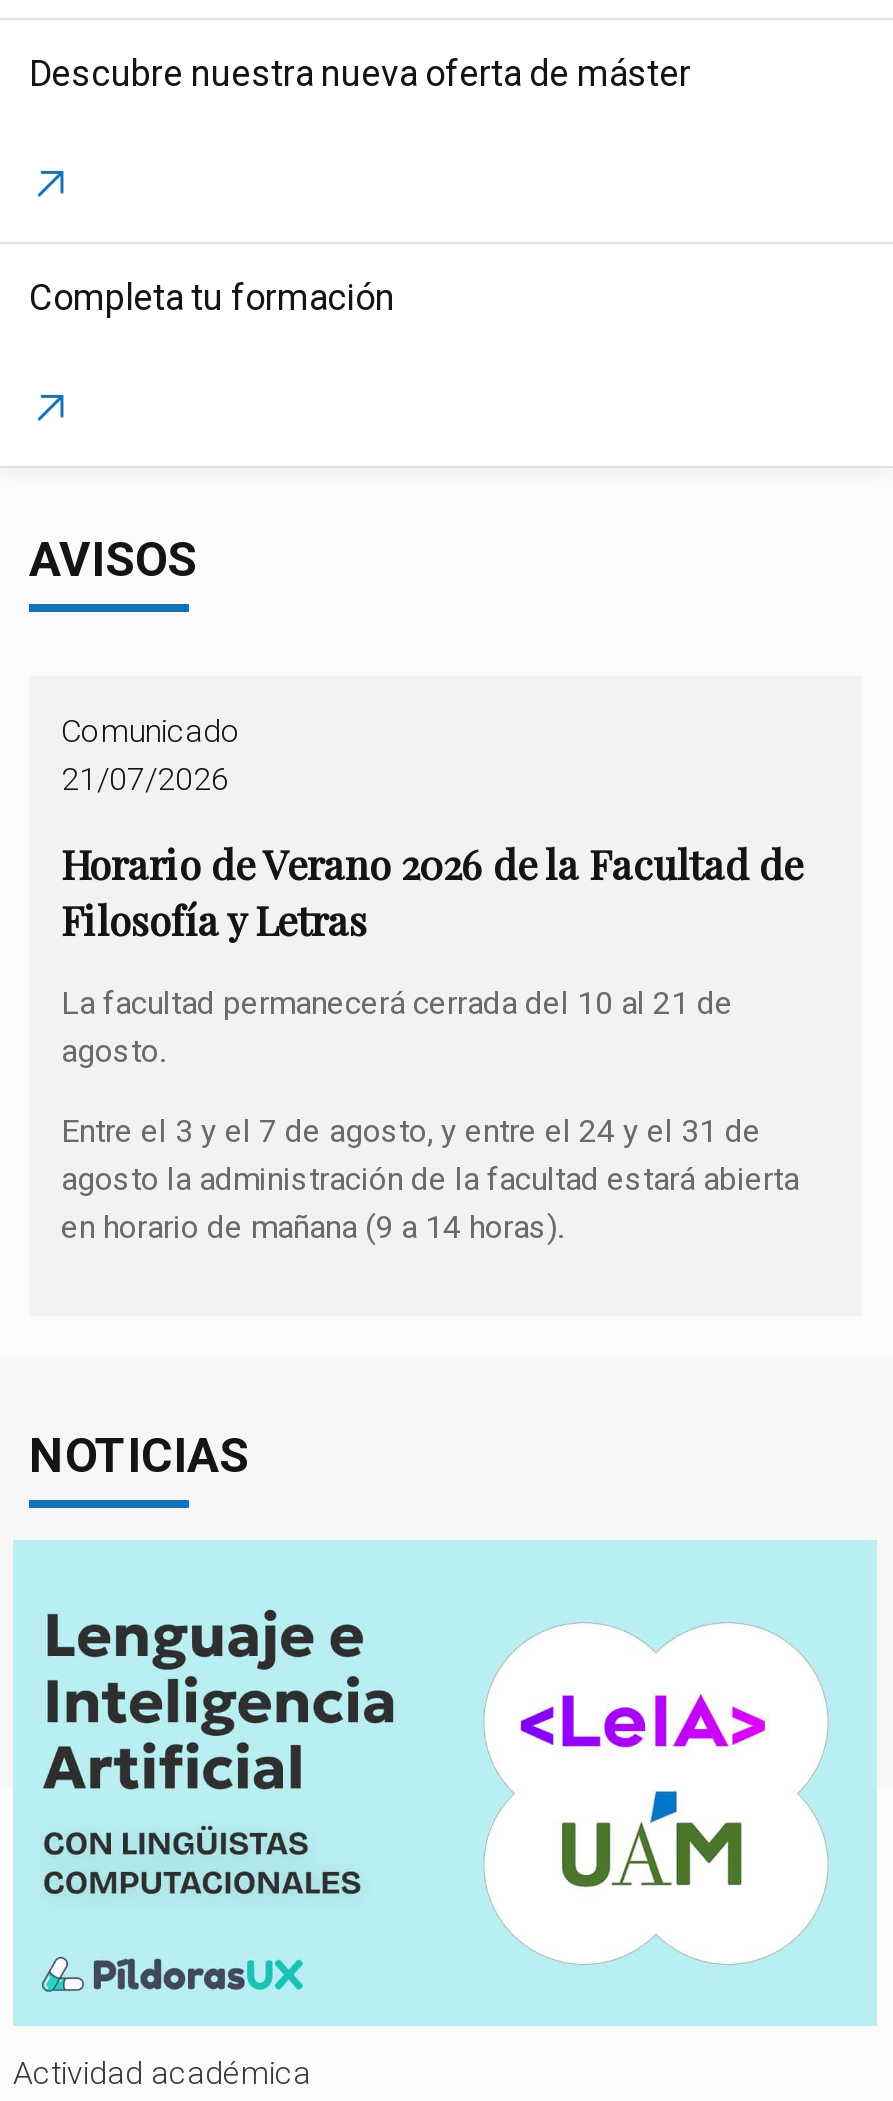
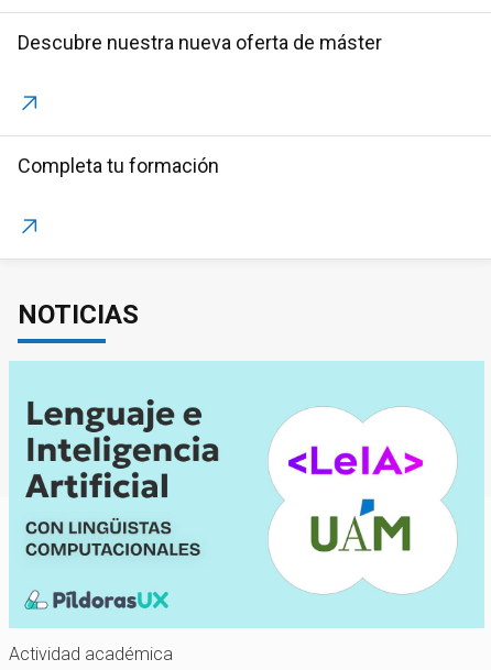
- AVISOS
- Comunicado
- 21/07/2026
- Horario de Verano 2026 de la Facultad de
- Filosofía y Letras
- La facultad permanecerá cerrada del 10 al 21 de
- agosto.
- Entre el 3 y el 7 de agosto, y entre el 24 y el 31 de
- agosto la administración de la facultad estará abierta
- en horario de mañana (9 a 14 horas).
